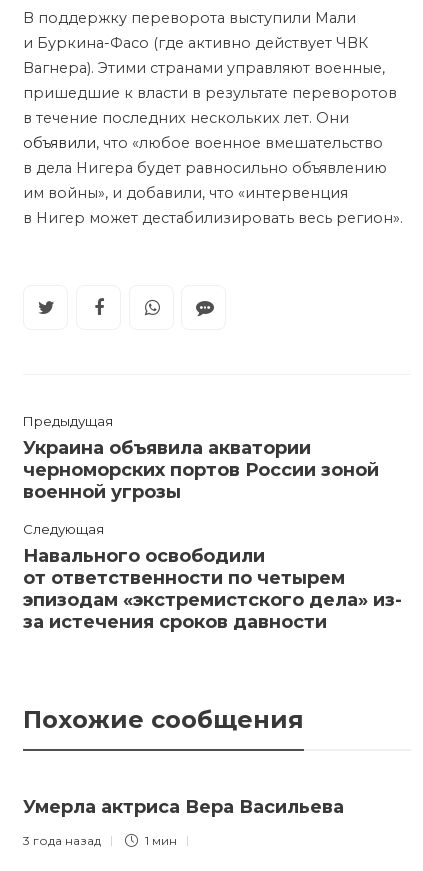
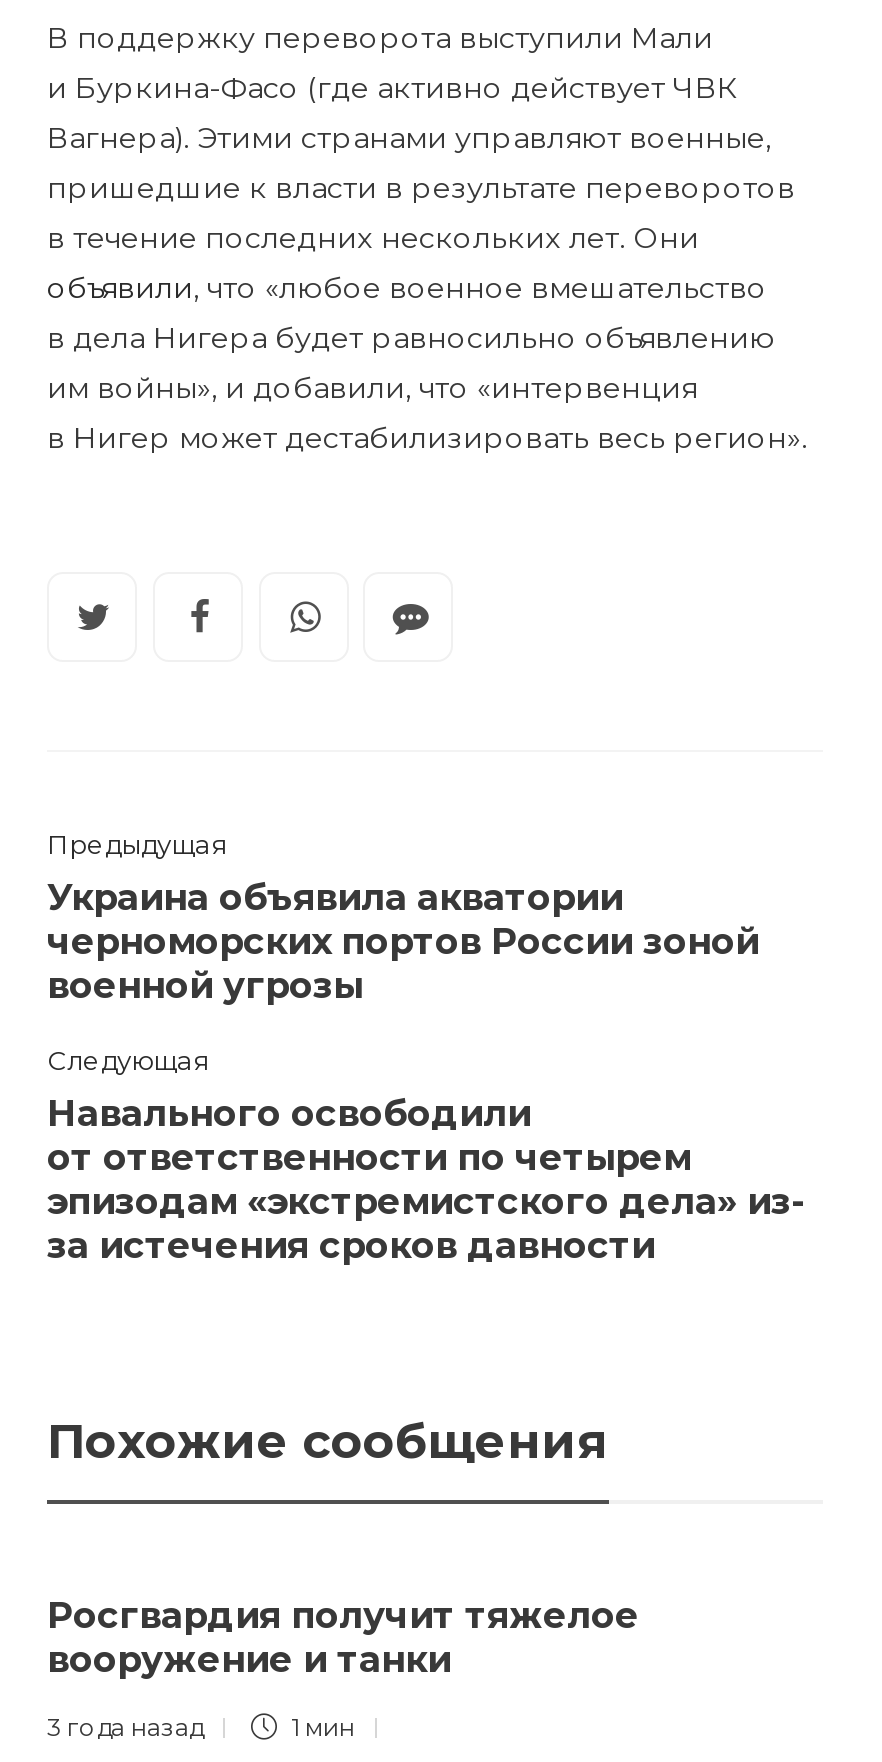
- Умерла актриса Вера Васильева
+ Росгвардия получит тяжелое
+ вооружение и танки
